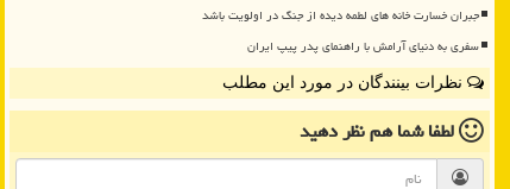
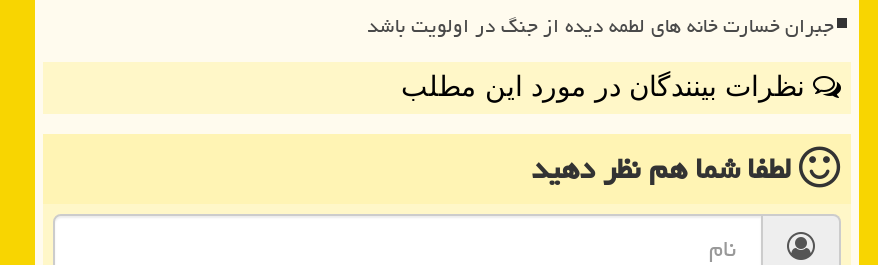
- سفری به دنیای آرامش با راهنمای پدر پیپ ایران
